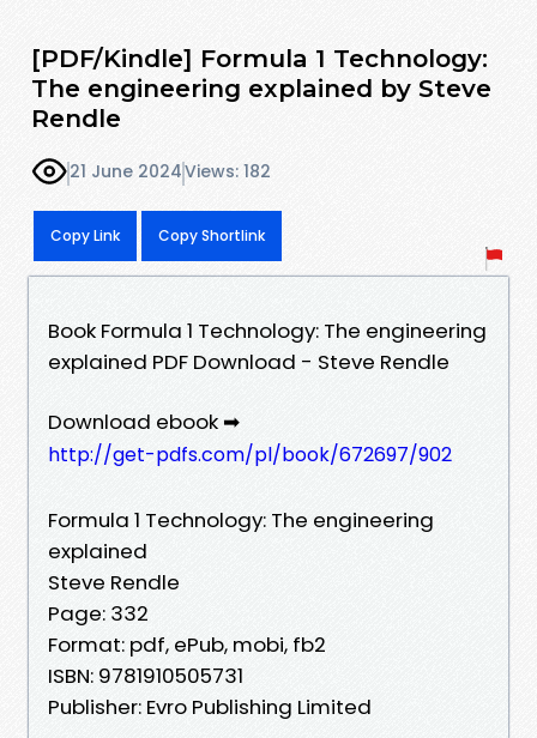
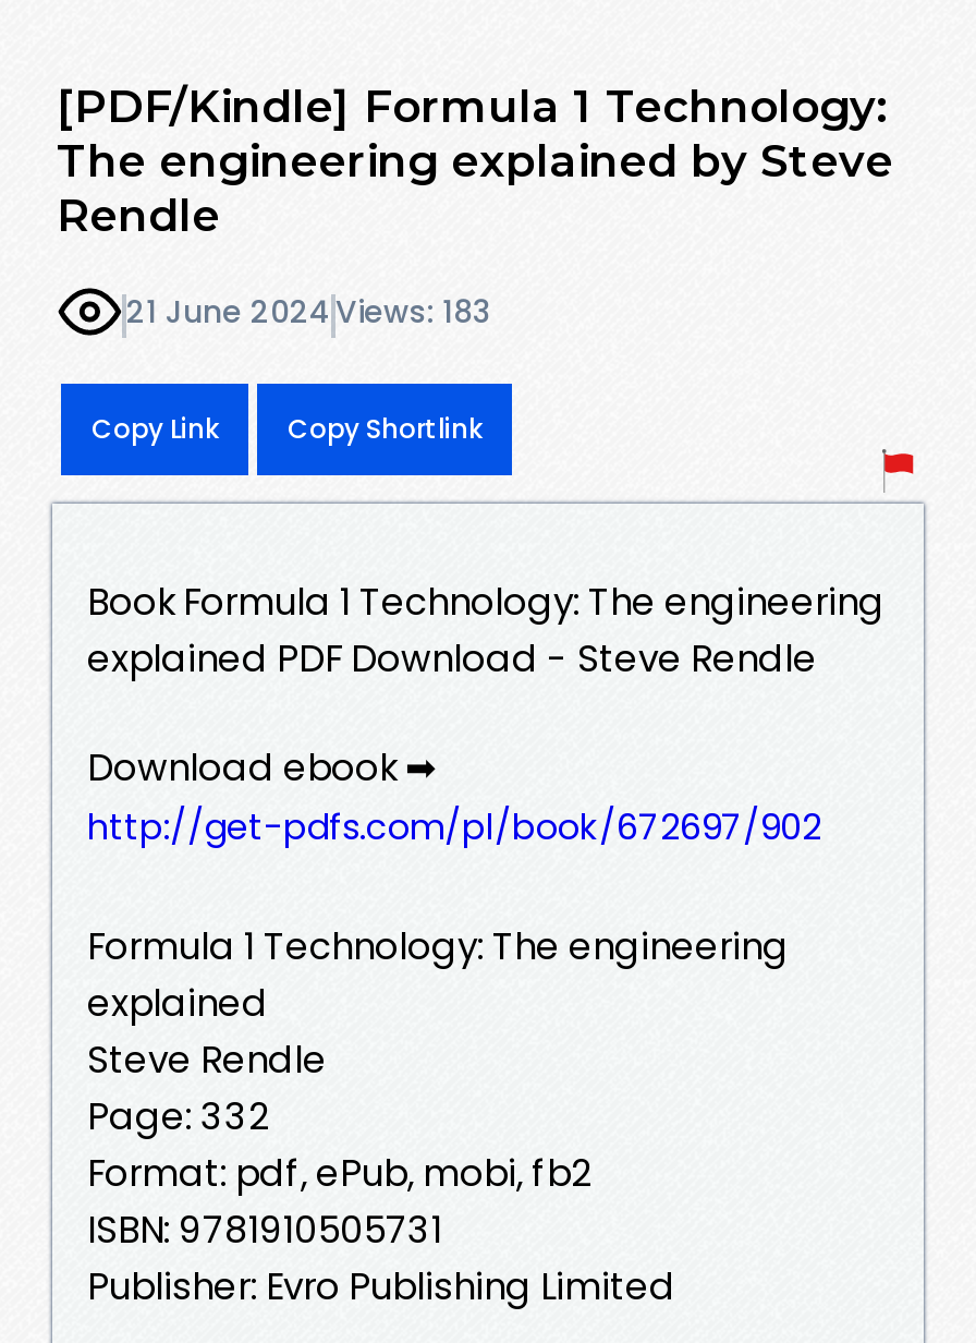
- 21 June 2024 Views: 182
+ 21 June 2024 Views: 183
